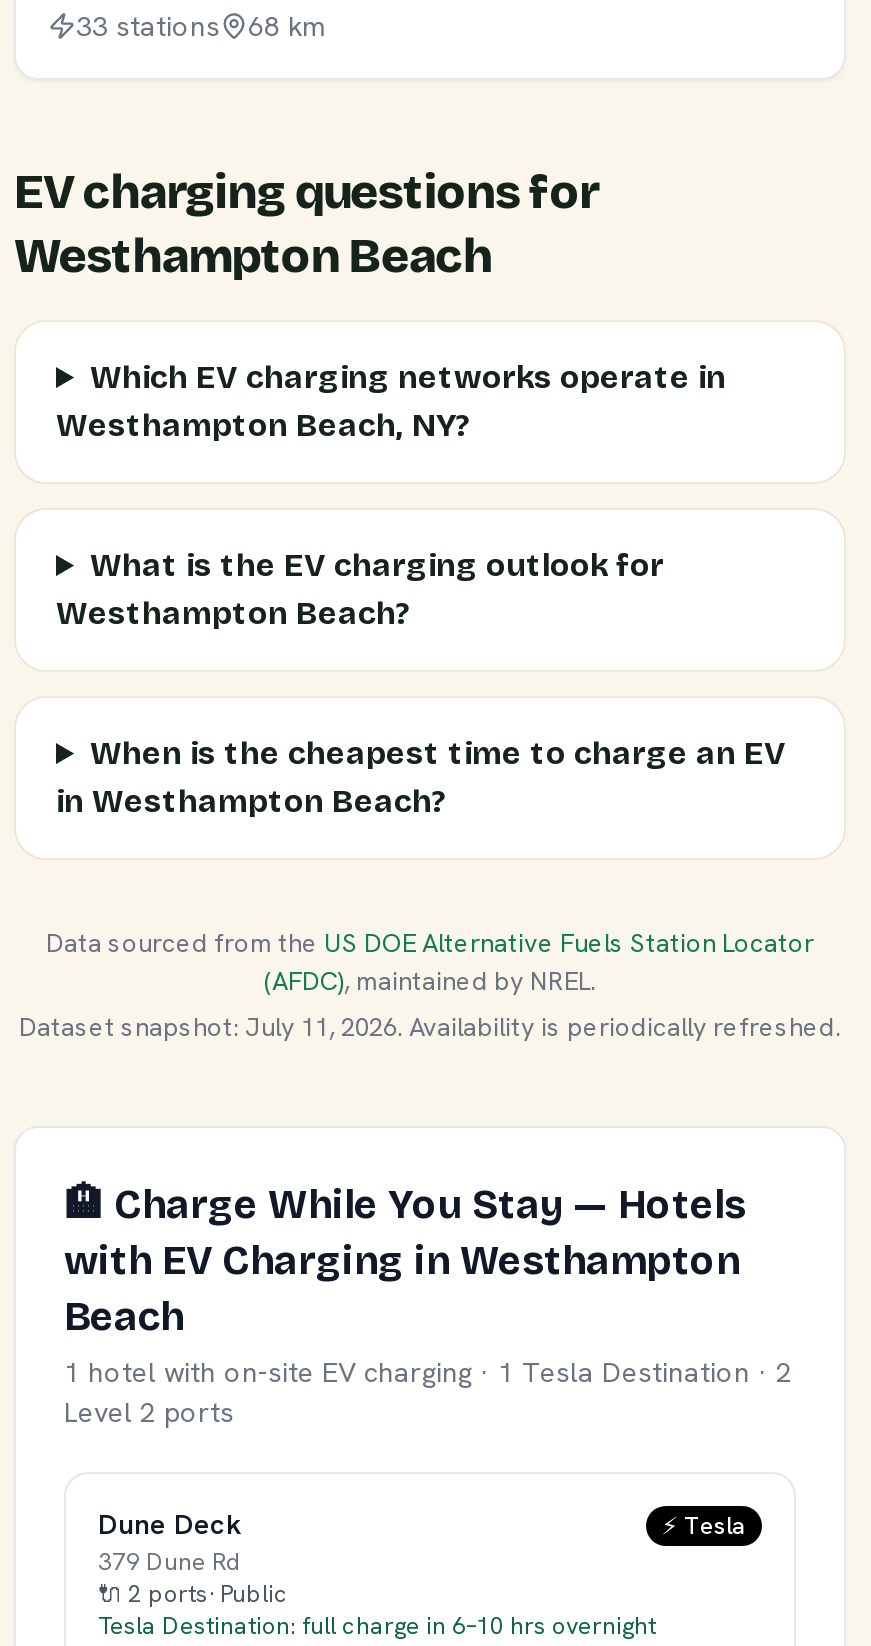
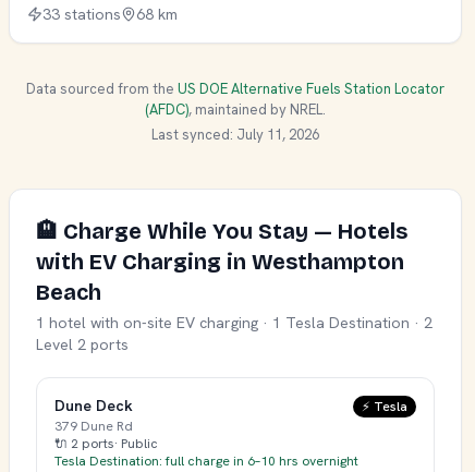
- EV charging questions for
- Westhampton Beach
- Which EV charging networks operate in
- Westhampton Beach, NY?

- What is the EV charging outlook for
- Westhampton Beach?

- When is the cheapest time to charge an EV
- in Westhampton Beach?

- Dataset snapshot: July 11, 2026. Availability is periodically refreshed.
+ Last synced: July 11, 2026
